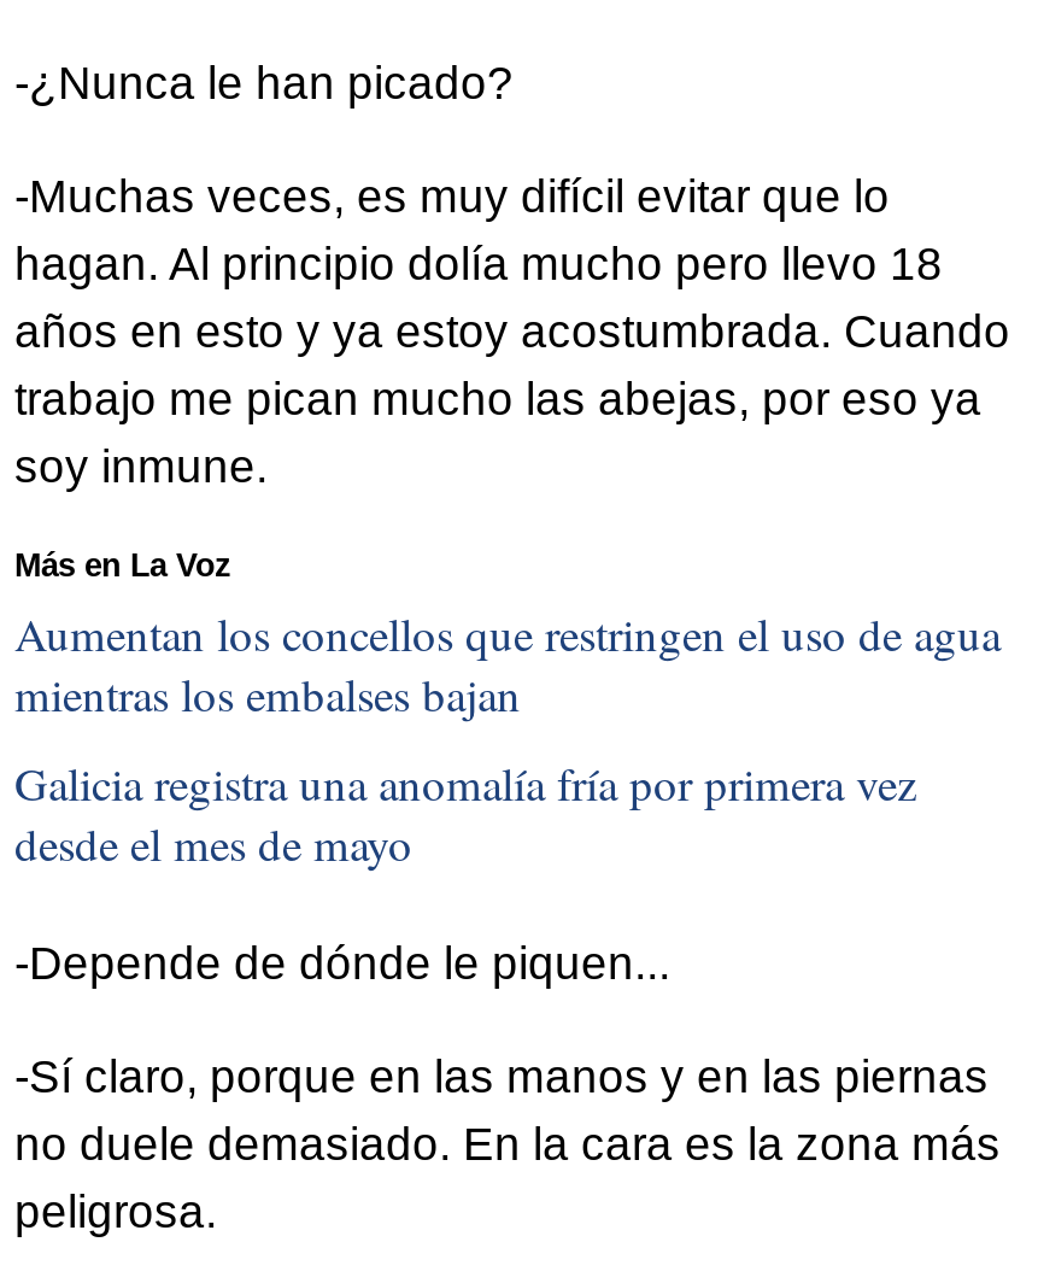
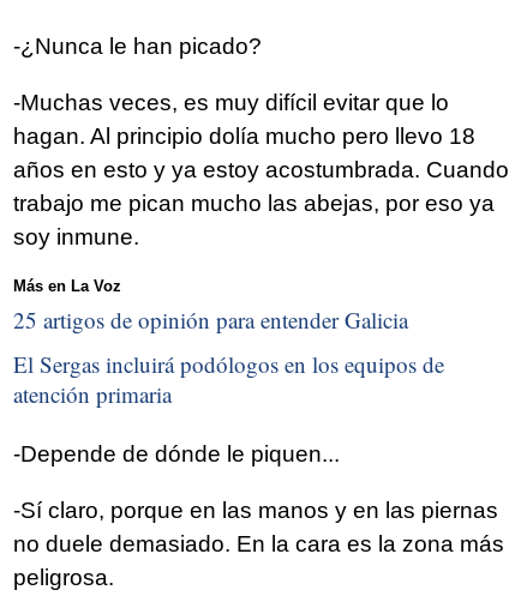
- Aumentan los concellos que restringen el uso de agua
- mientras los embalses bajan
+ 25 artigos de opinión para entender Galicia

- Galicia registra una anomalía fría por primera vez
- desde el mes de mayo
+ El Sergas incluirá podólogos en los equipos de
+ atención primaria
